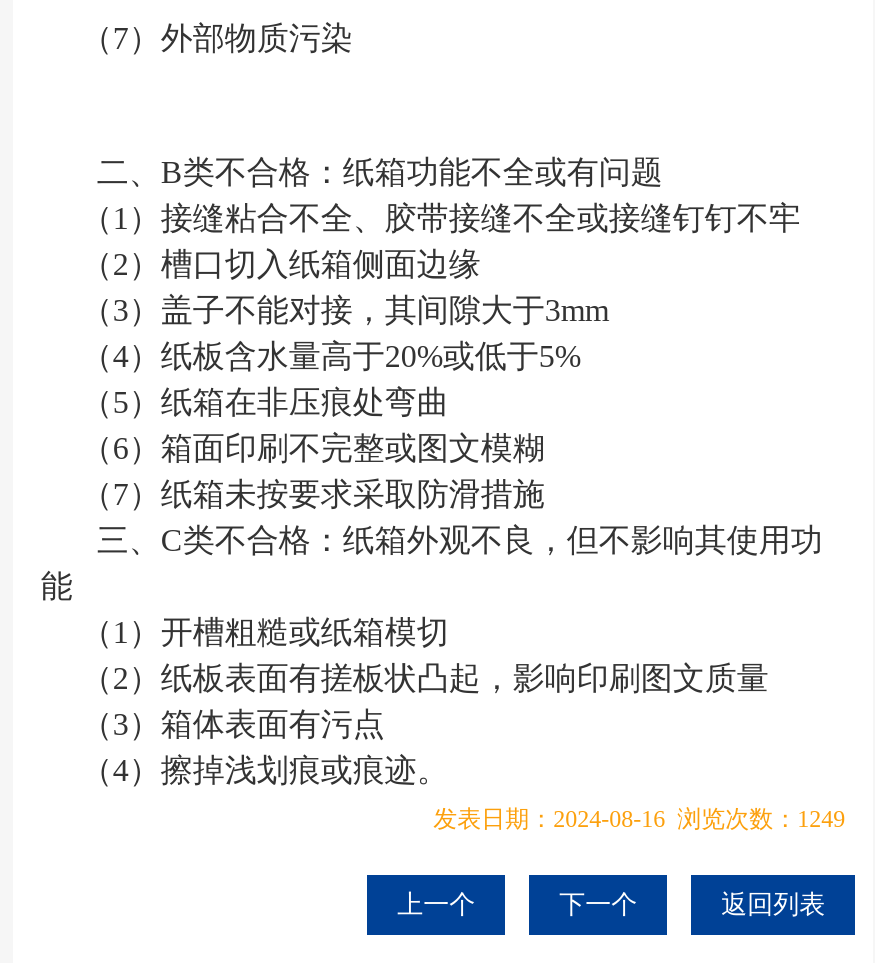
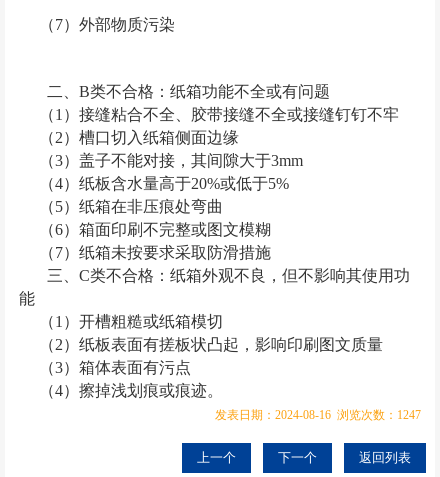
- 发表日期：2024-08-16 浏览次数：1249
+ 发表日期：2024-08-16 浏览次数：1247
